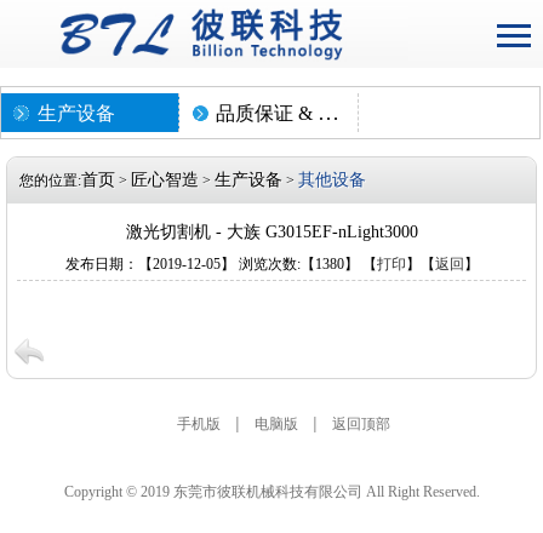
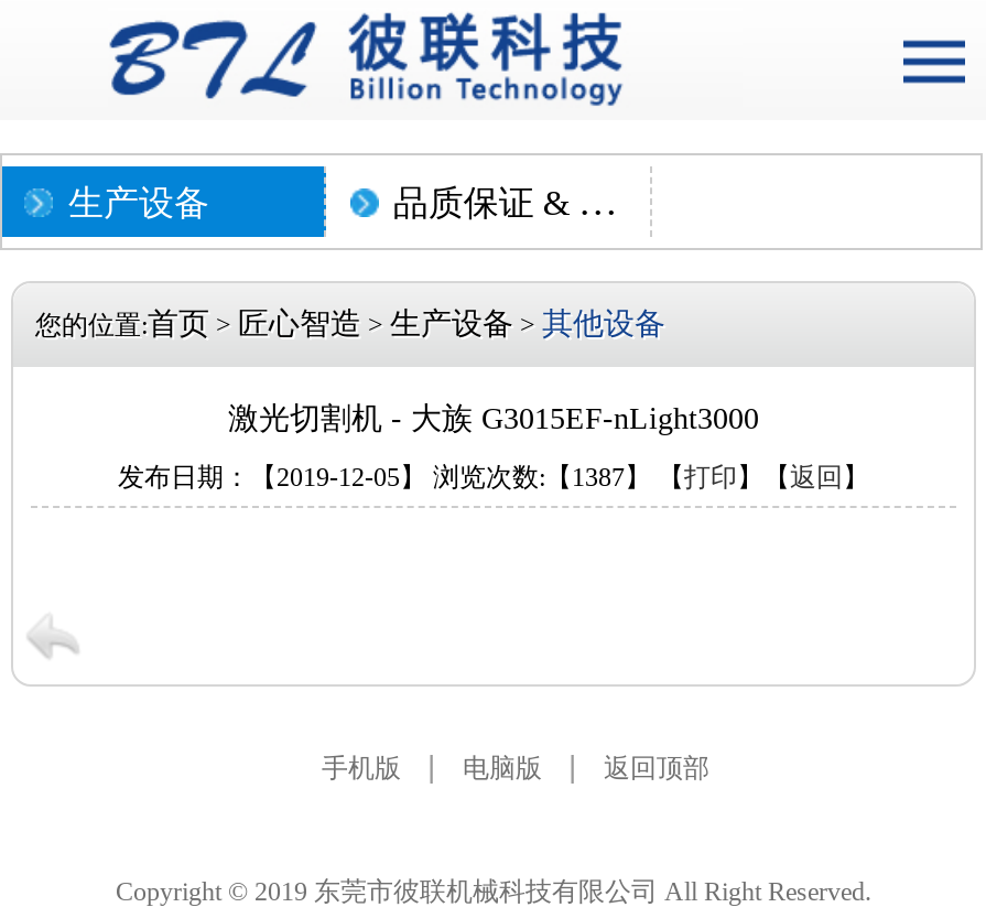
- 发布日期：【2019-12-05】 浏览次数:【1380】 【打印】【返回】
+ 发布日期：【2019-12-05】 浏览次数:【1387】 【打印】【返回】
